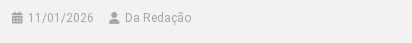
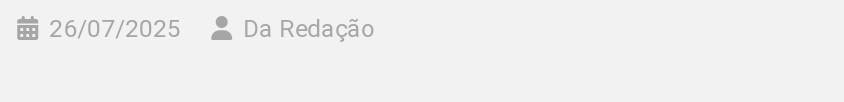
- 11/01/2026
+ 26/07/2025
